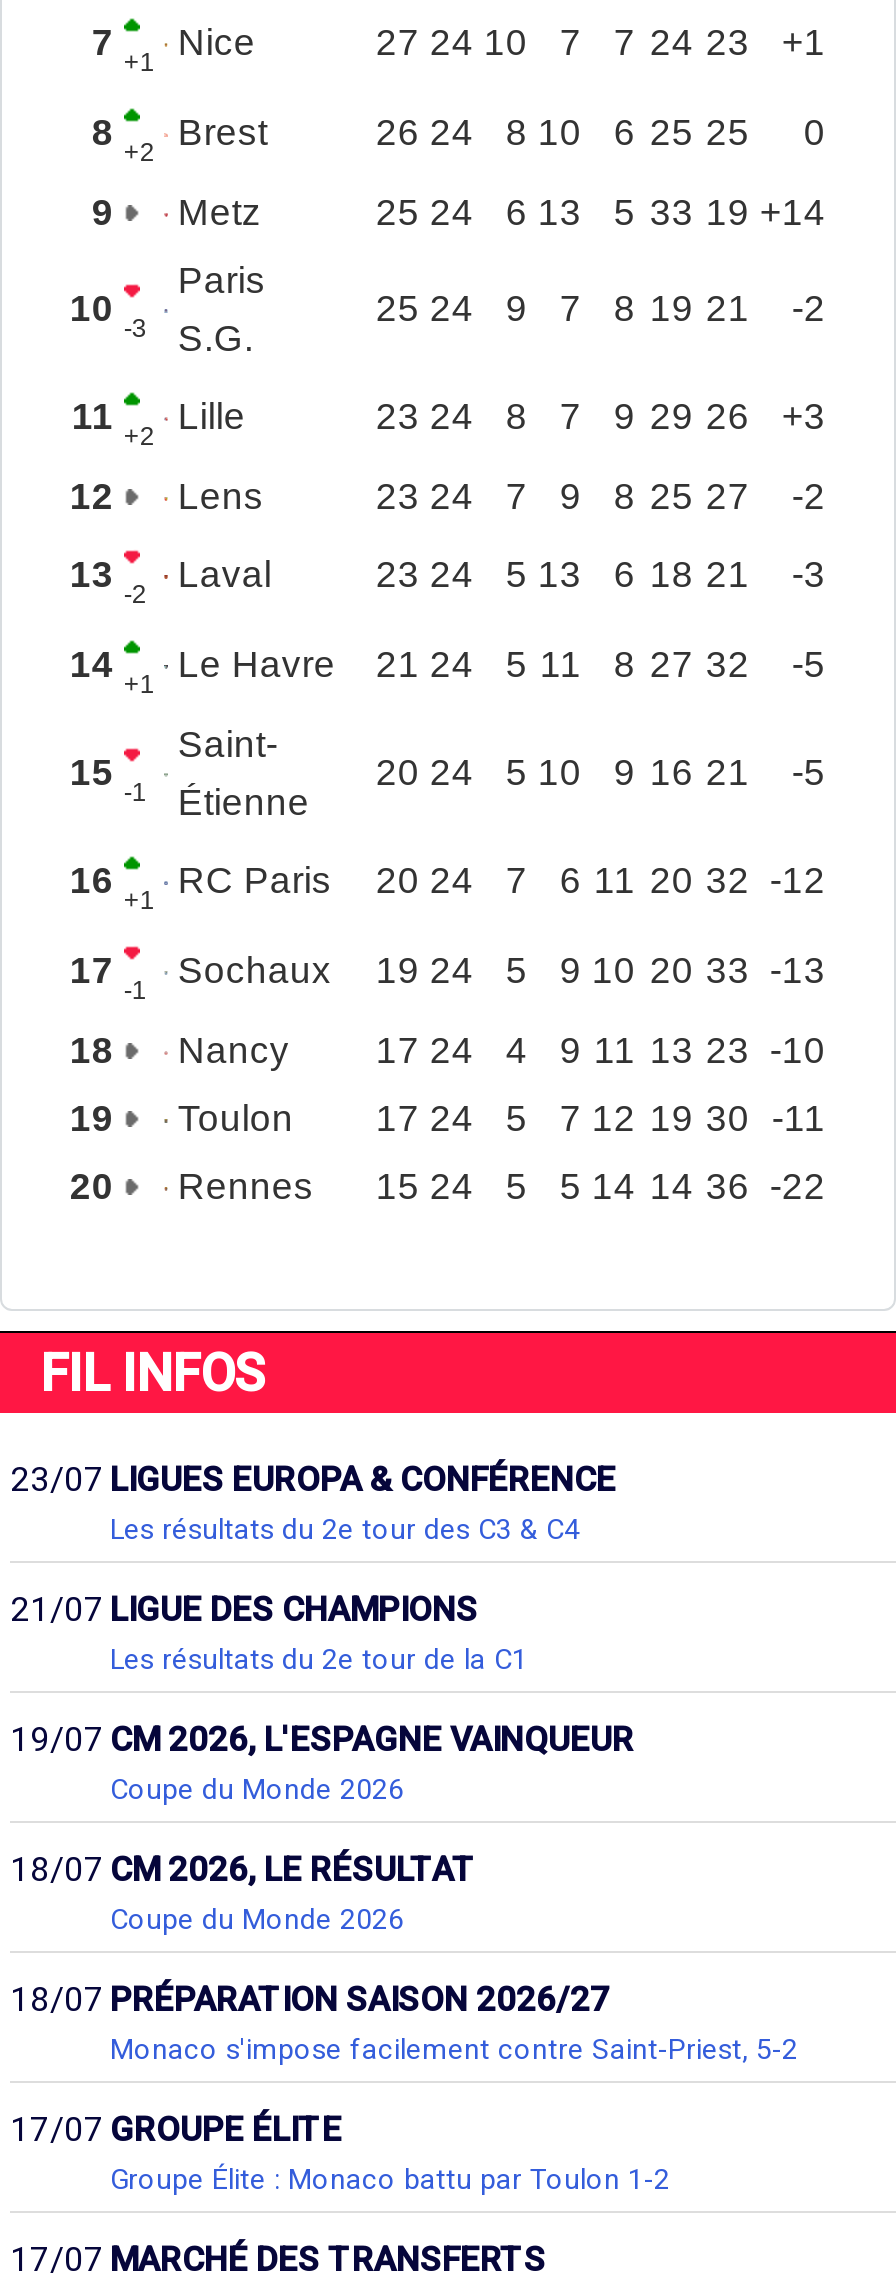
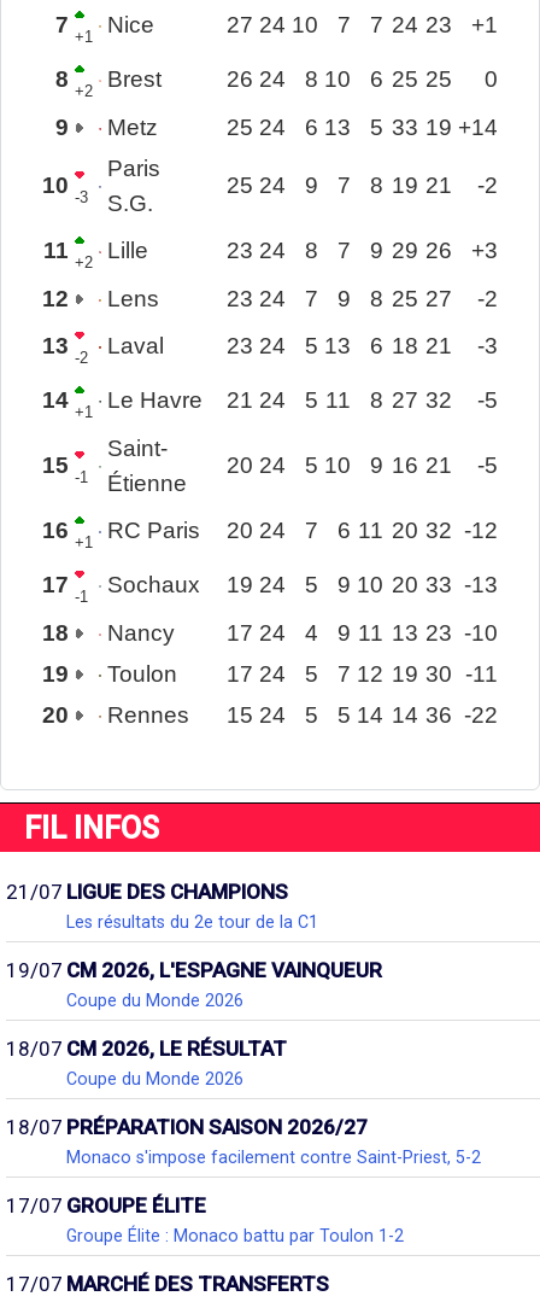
- 23/07 LIGUES EUROPA & CONFÉRENCE
- Les résultats du 2e tour des C3 & C4
